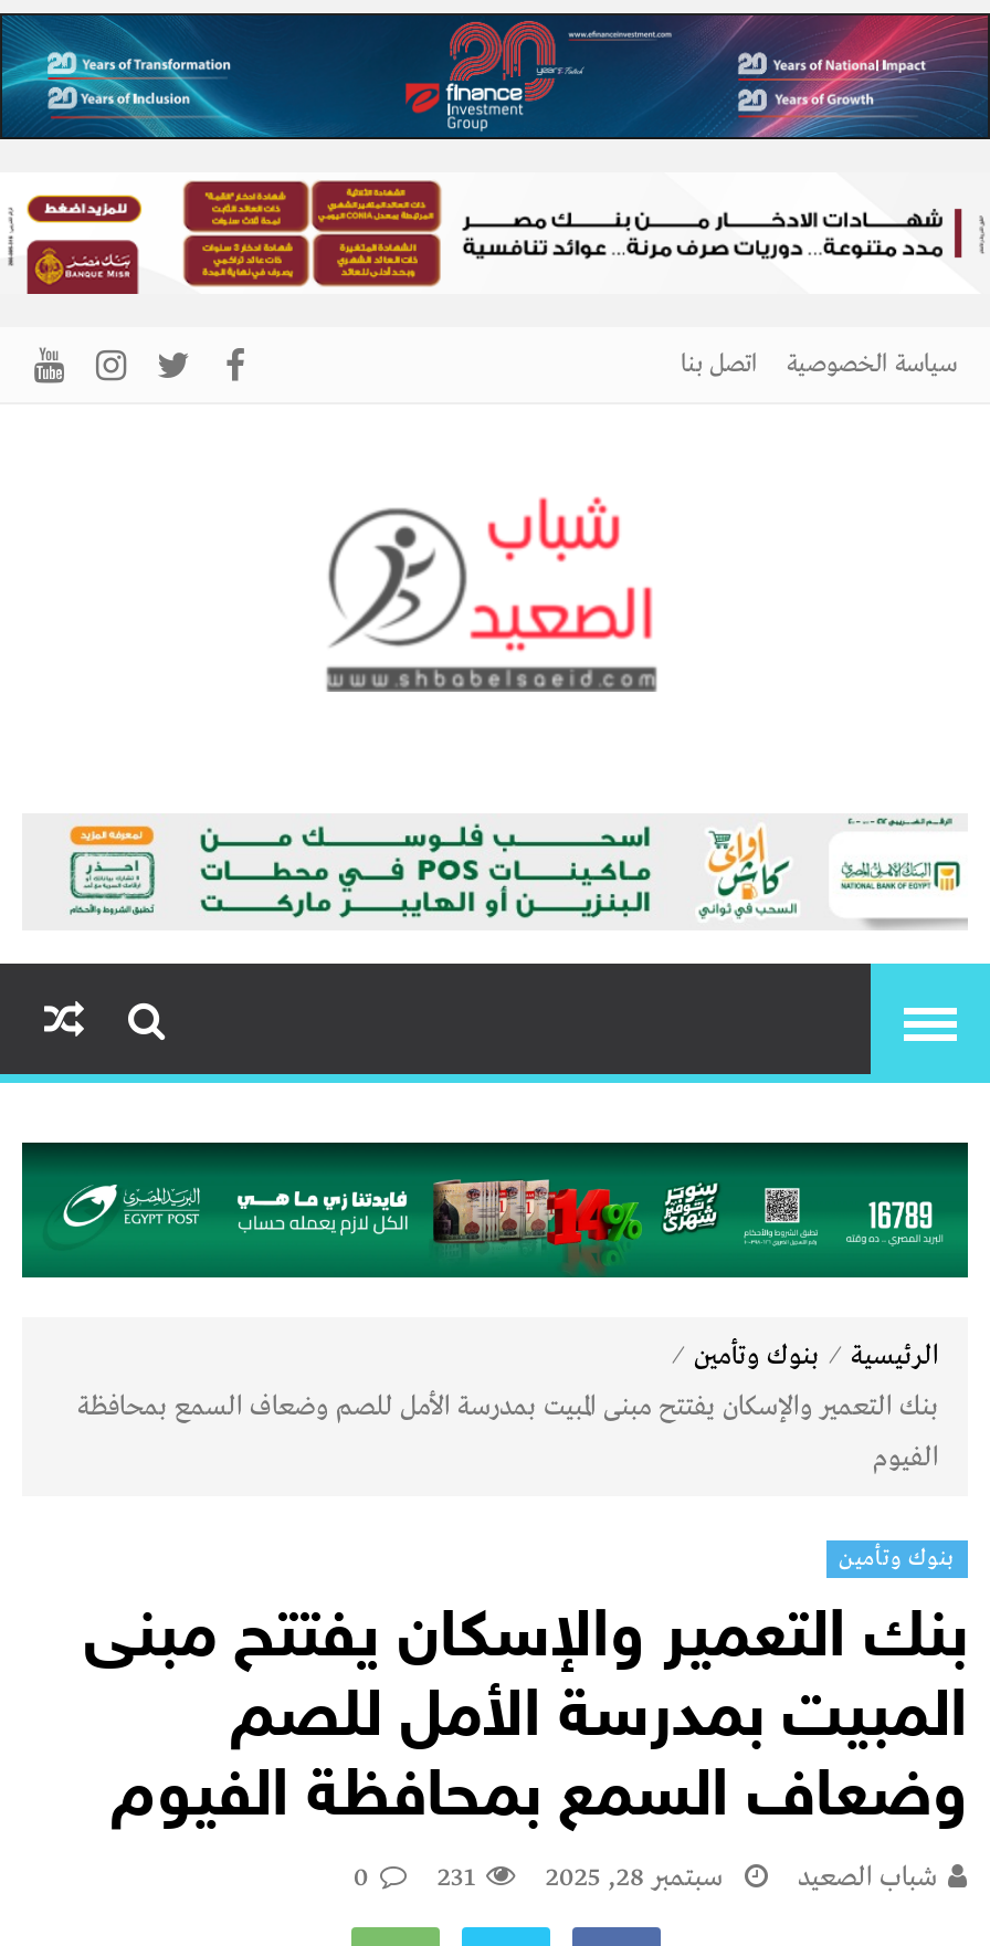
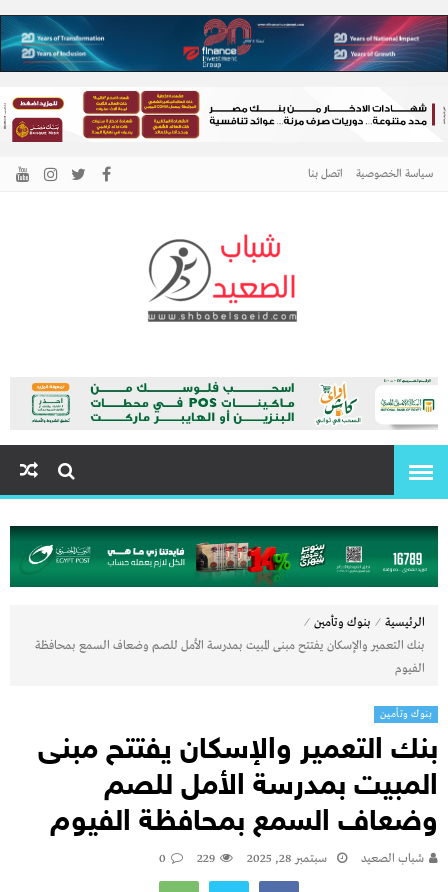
- 0 231
+ 0 229
